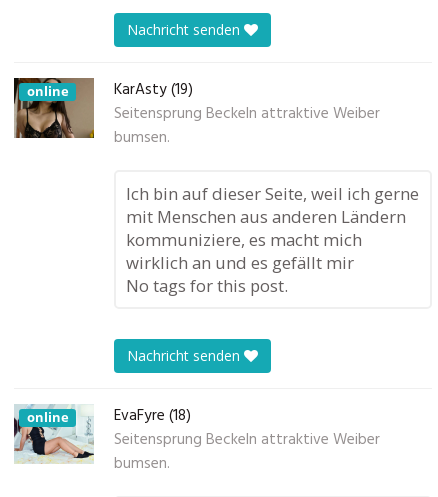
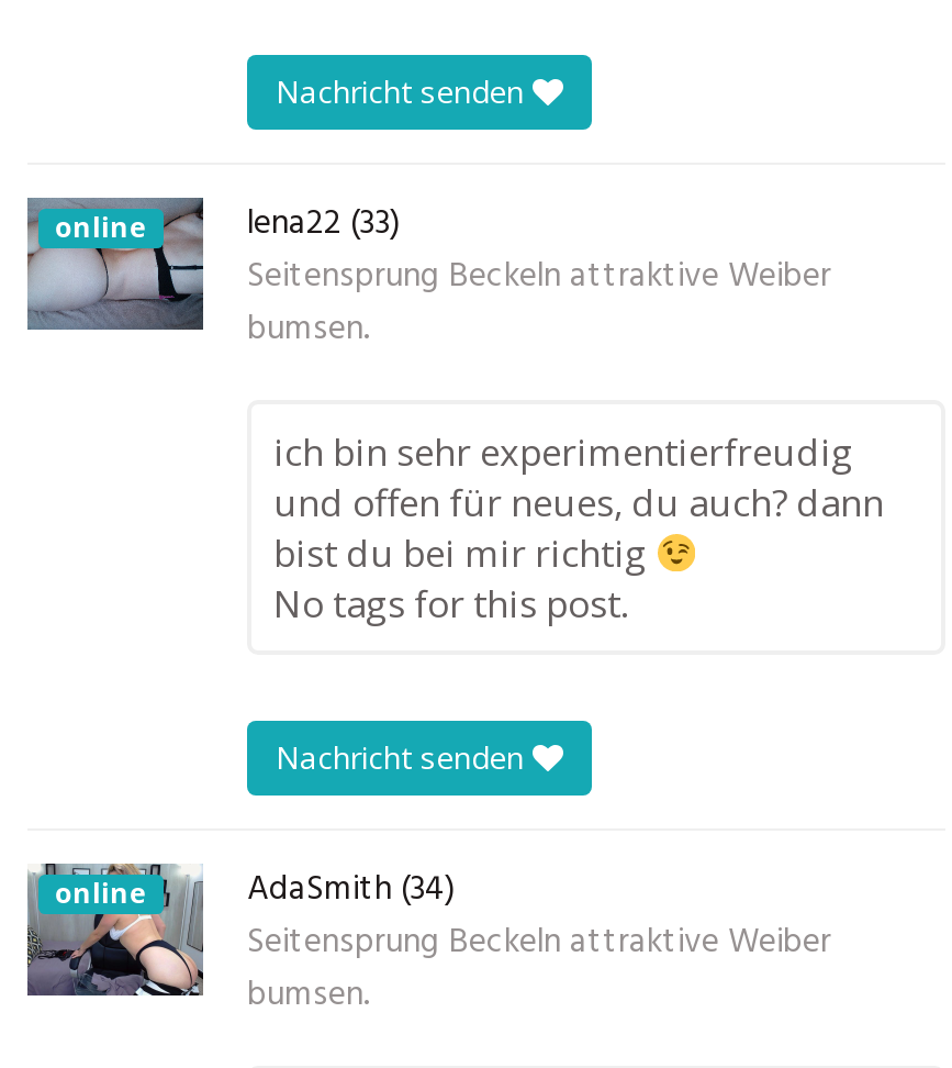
- [image]
- KarAsty (19)
+ [image]
+ lena22 (33)

- Ich bin auf dieser Seite, weil ich gerne
- mit Menschen aus anderen Ländern
- kommuniziere, es macht mich
- wirklich an und es gefällt mir
+ ich bin sehr experimentierfreudig
+ und offen für neues, du auch? dann
+ bist du bei mir richtig

- [image]
- EvaFyre (18)
+ [image]
+ AdaSmith (34)
